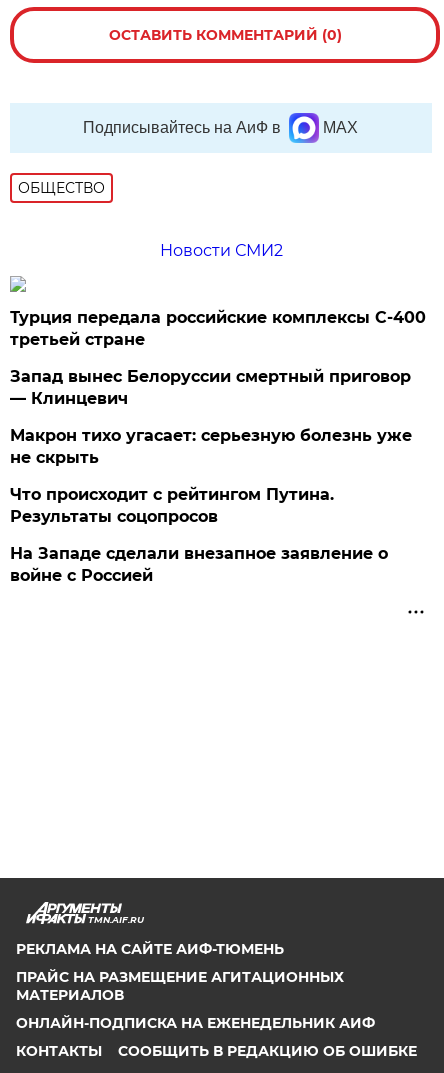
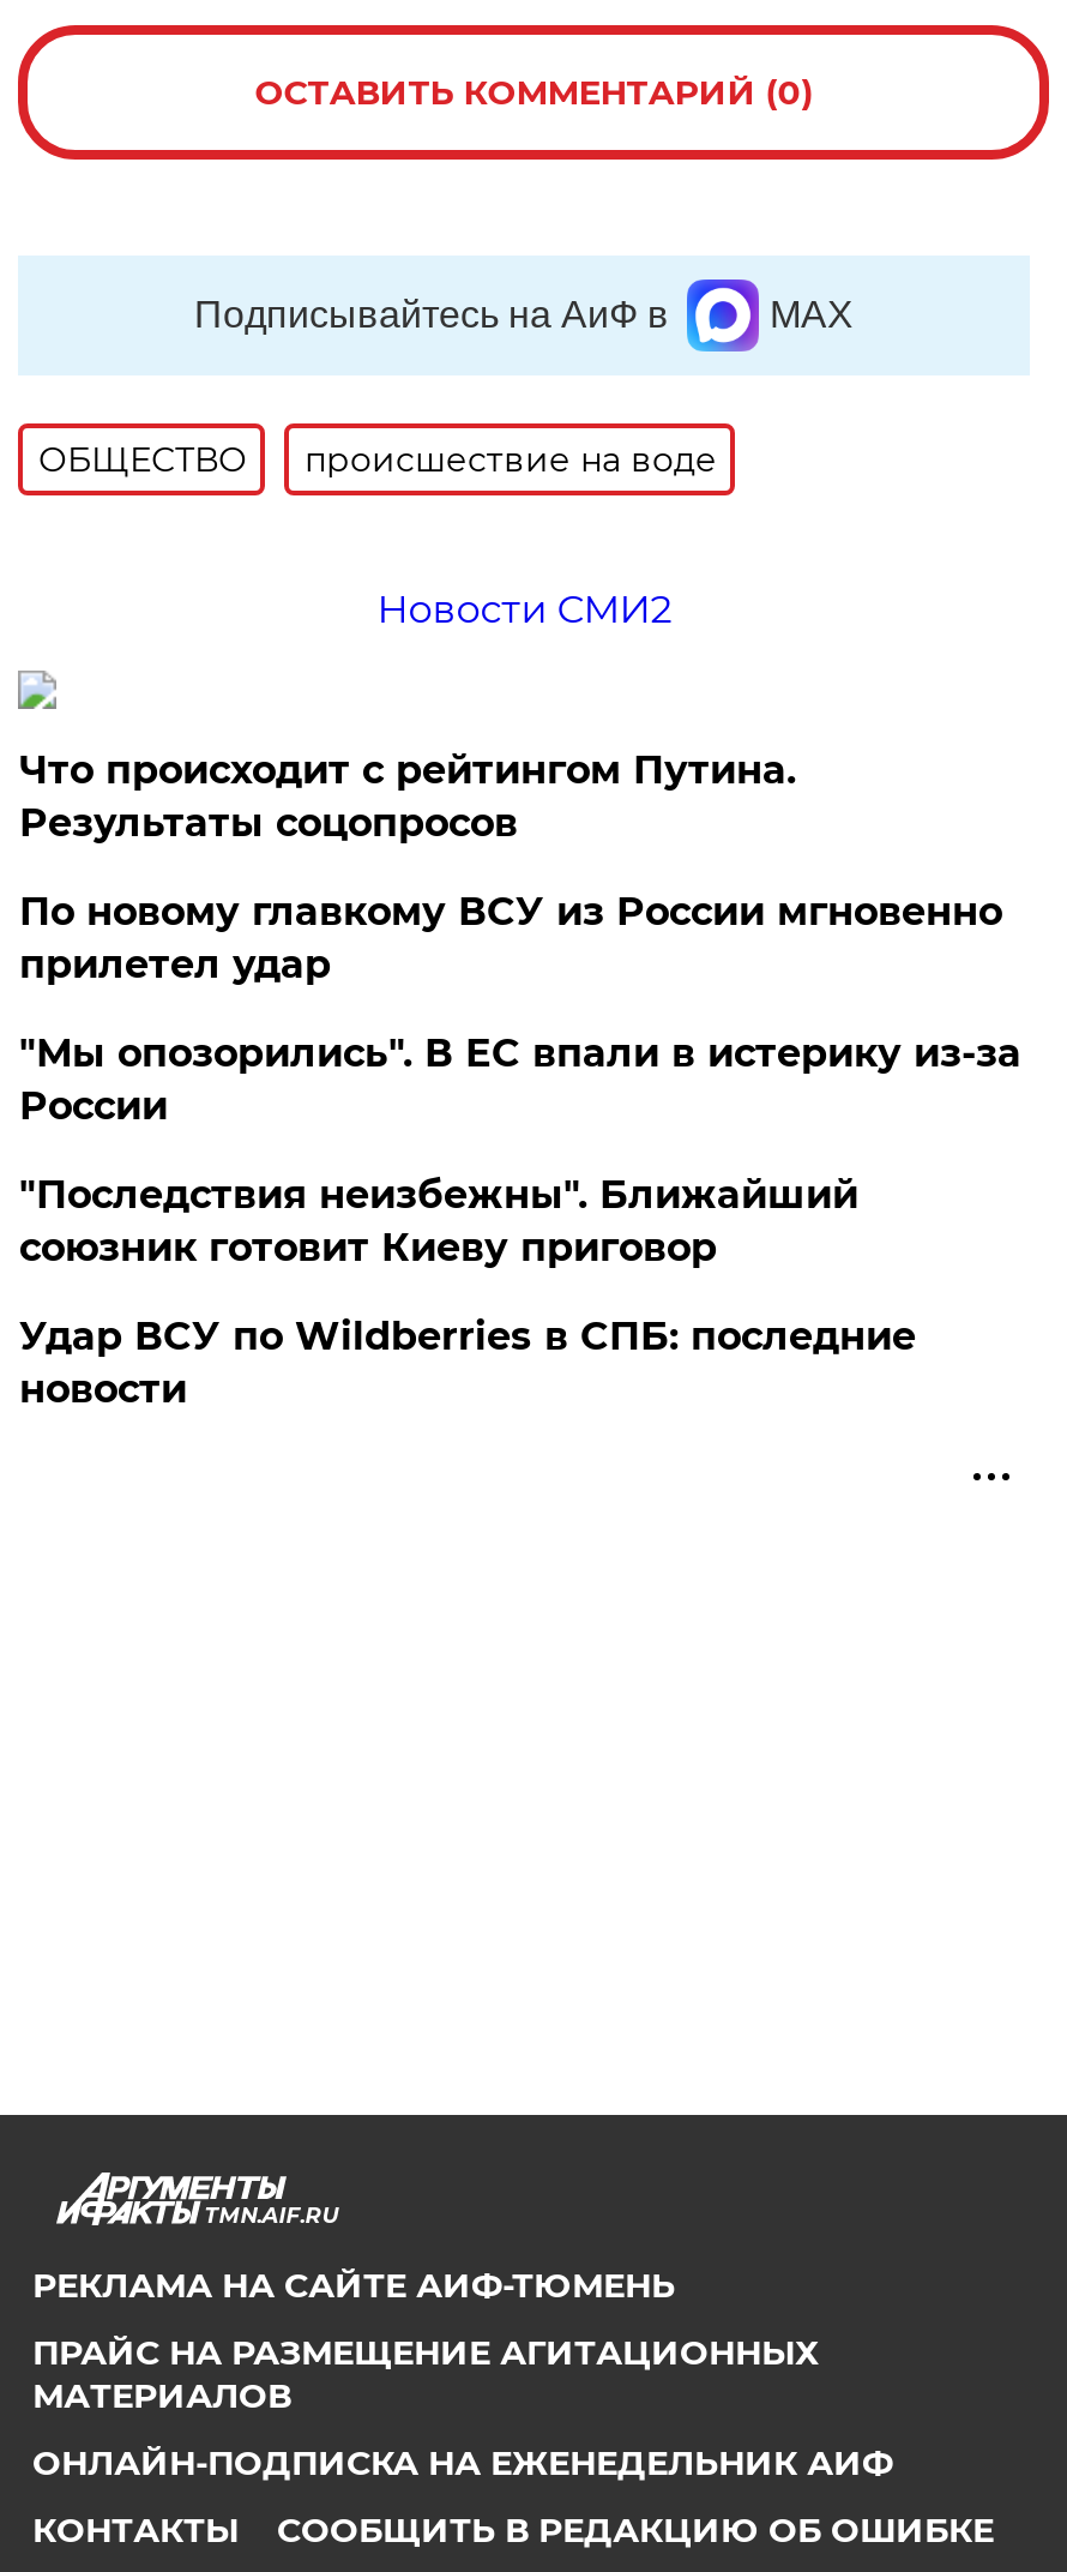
+ происшествие на воде

- Турция передала российские комплексы С-400
- третьей стране
- Запад вынес Белоруссии смертный приговор
- — Клинцевич
- Макрон тихо угасает: серьезную болезнь уже
- не скрыть

moved up: Что происходит с рейтингом Путина. | Результаты соцопросов

- На Западе сделали внезапное заявление о
- войне с Россией
+ По новому главкому ВСУ из России мгновенно
+ прилетел удар
+ "Мы опозорились". В ЕС впали в истерику из-за
+ России
+ "Последствия неизбежны". Ближайший
+ союзник готовит Киеву приговор
+ Удар ВСУ по Wildberries в СПБ: последние
+ новости
